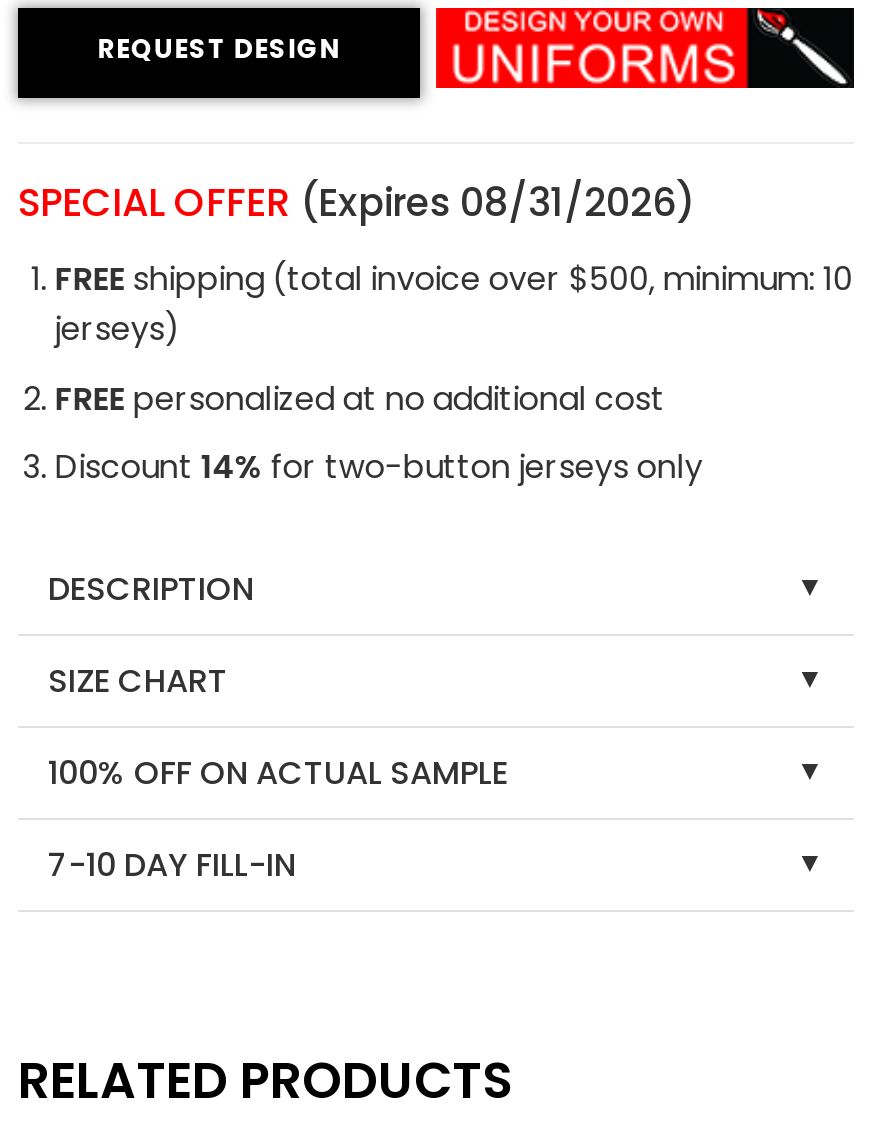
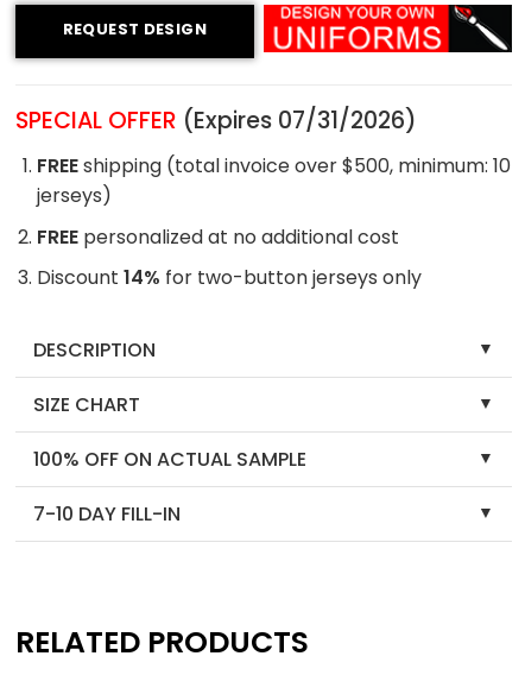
- SPECIAL OFFER (Expires 08/31/2026)
+ SPECIAL OFFER (Expires 07/31/2026)
